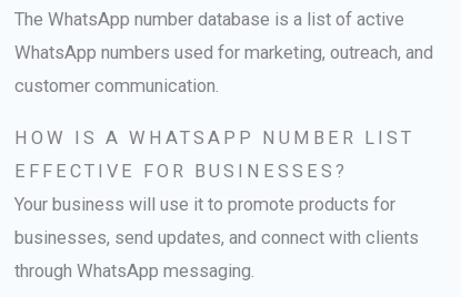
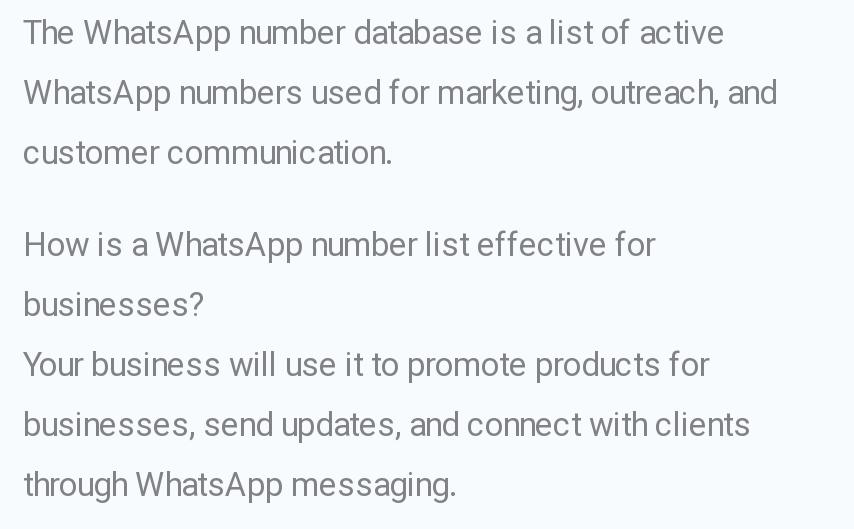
- HOW IS A WHATSAPP NUMBER LIST
+ How is a WhatsApp number list effective for

- EFFECTIVE FOR BUSINESSES?
+ businesses?
